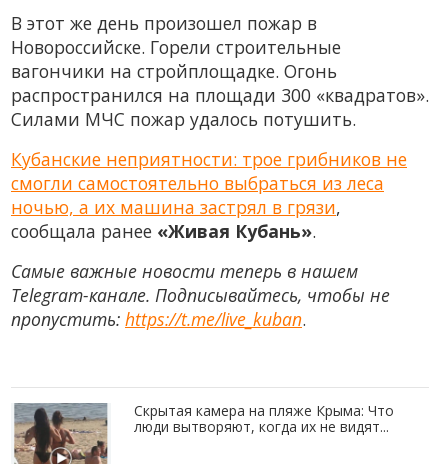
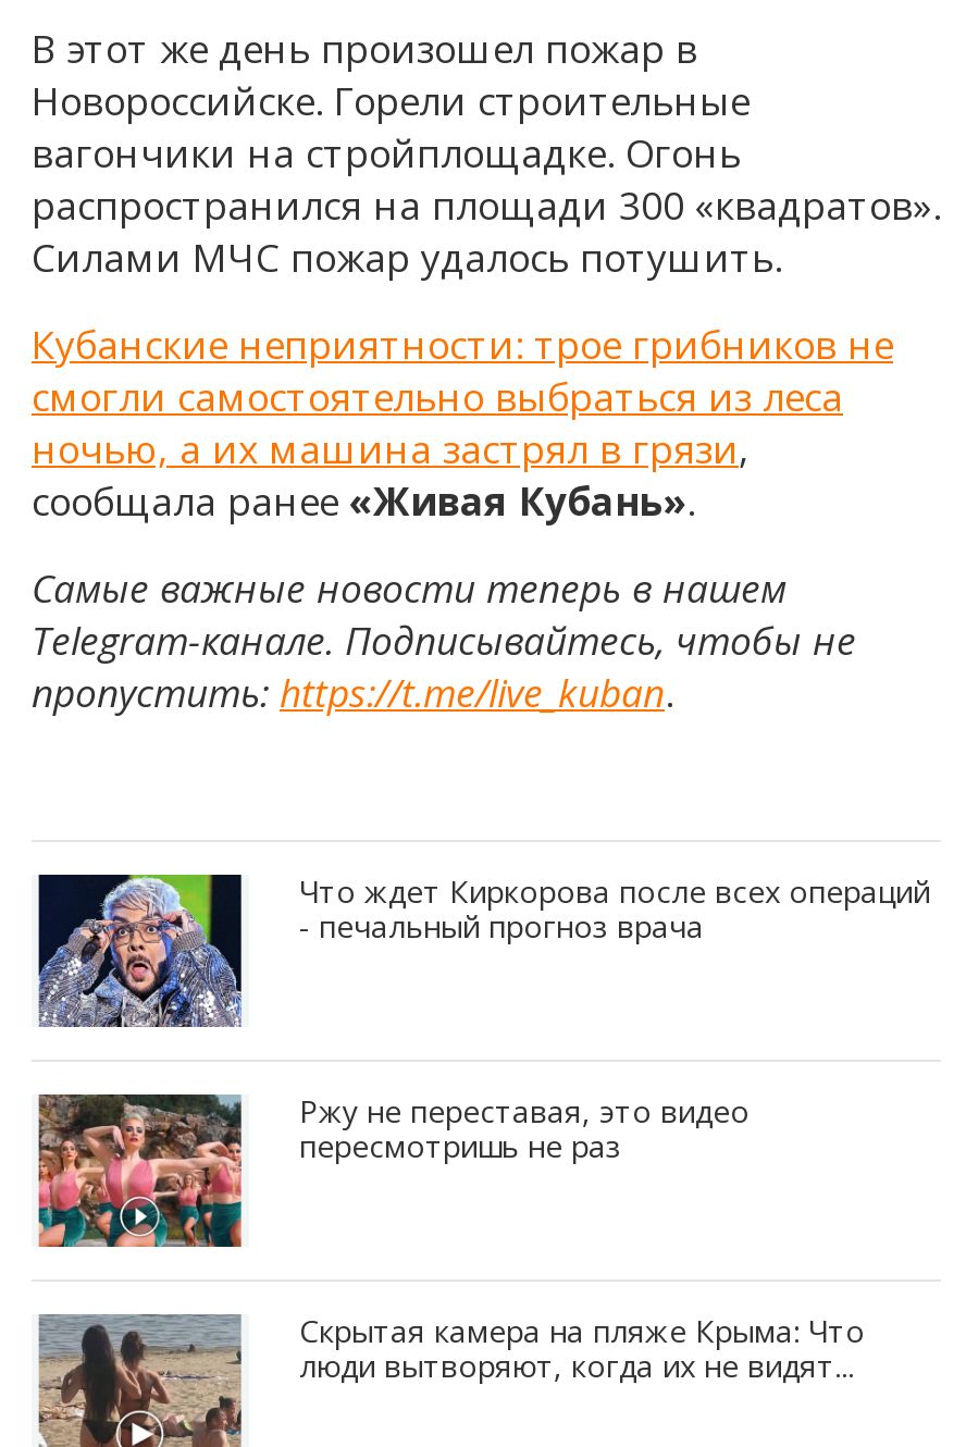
+ [image]
+ Что ждет Киркорова после всех операций
+ - печальный прогноз врача

+ [image]
+ Ржу не переставая, это видео
+ пересмотришь не раз
